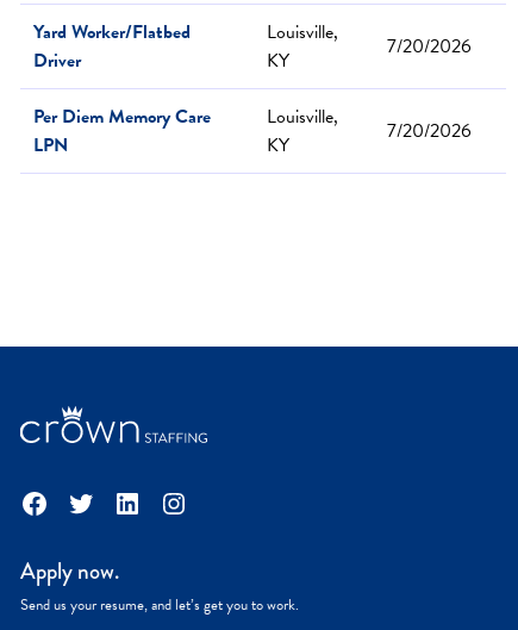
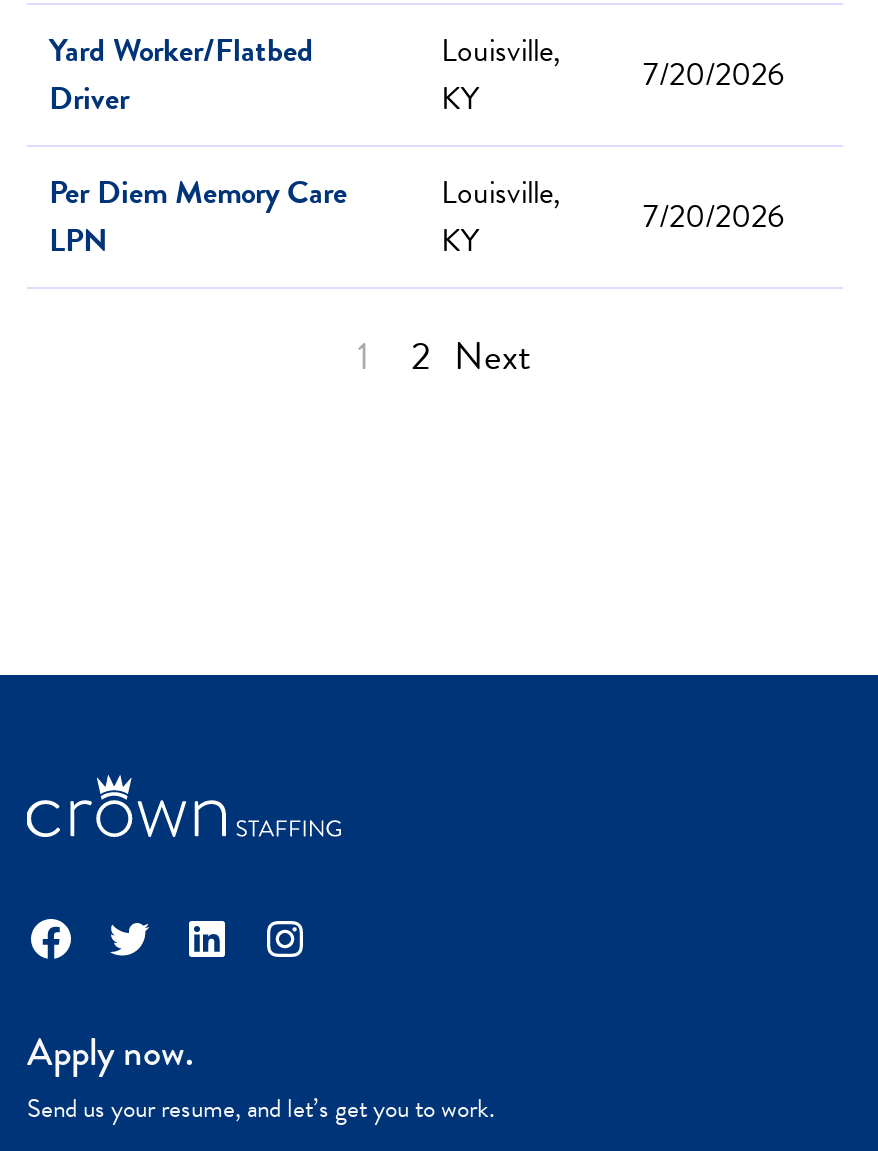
+ 1
+ 2 Next
